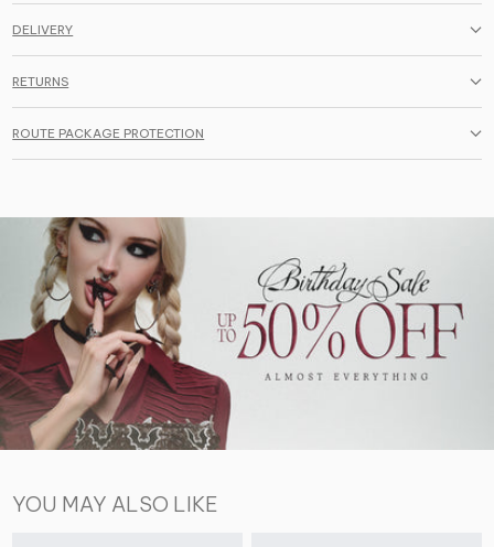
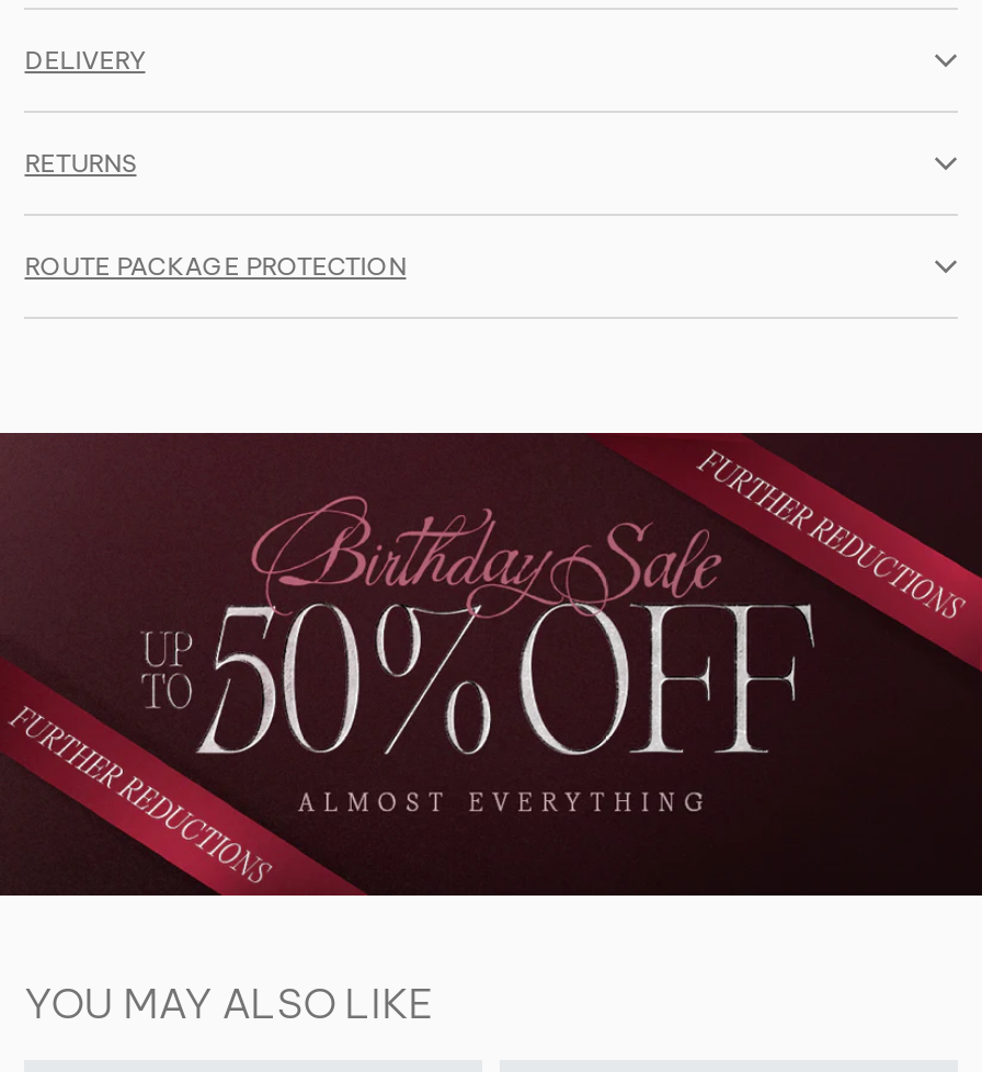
- [image]
+ [image]
